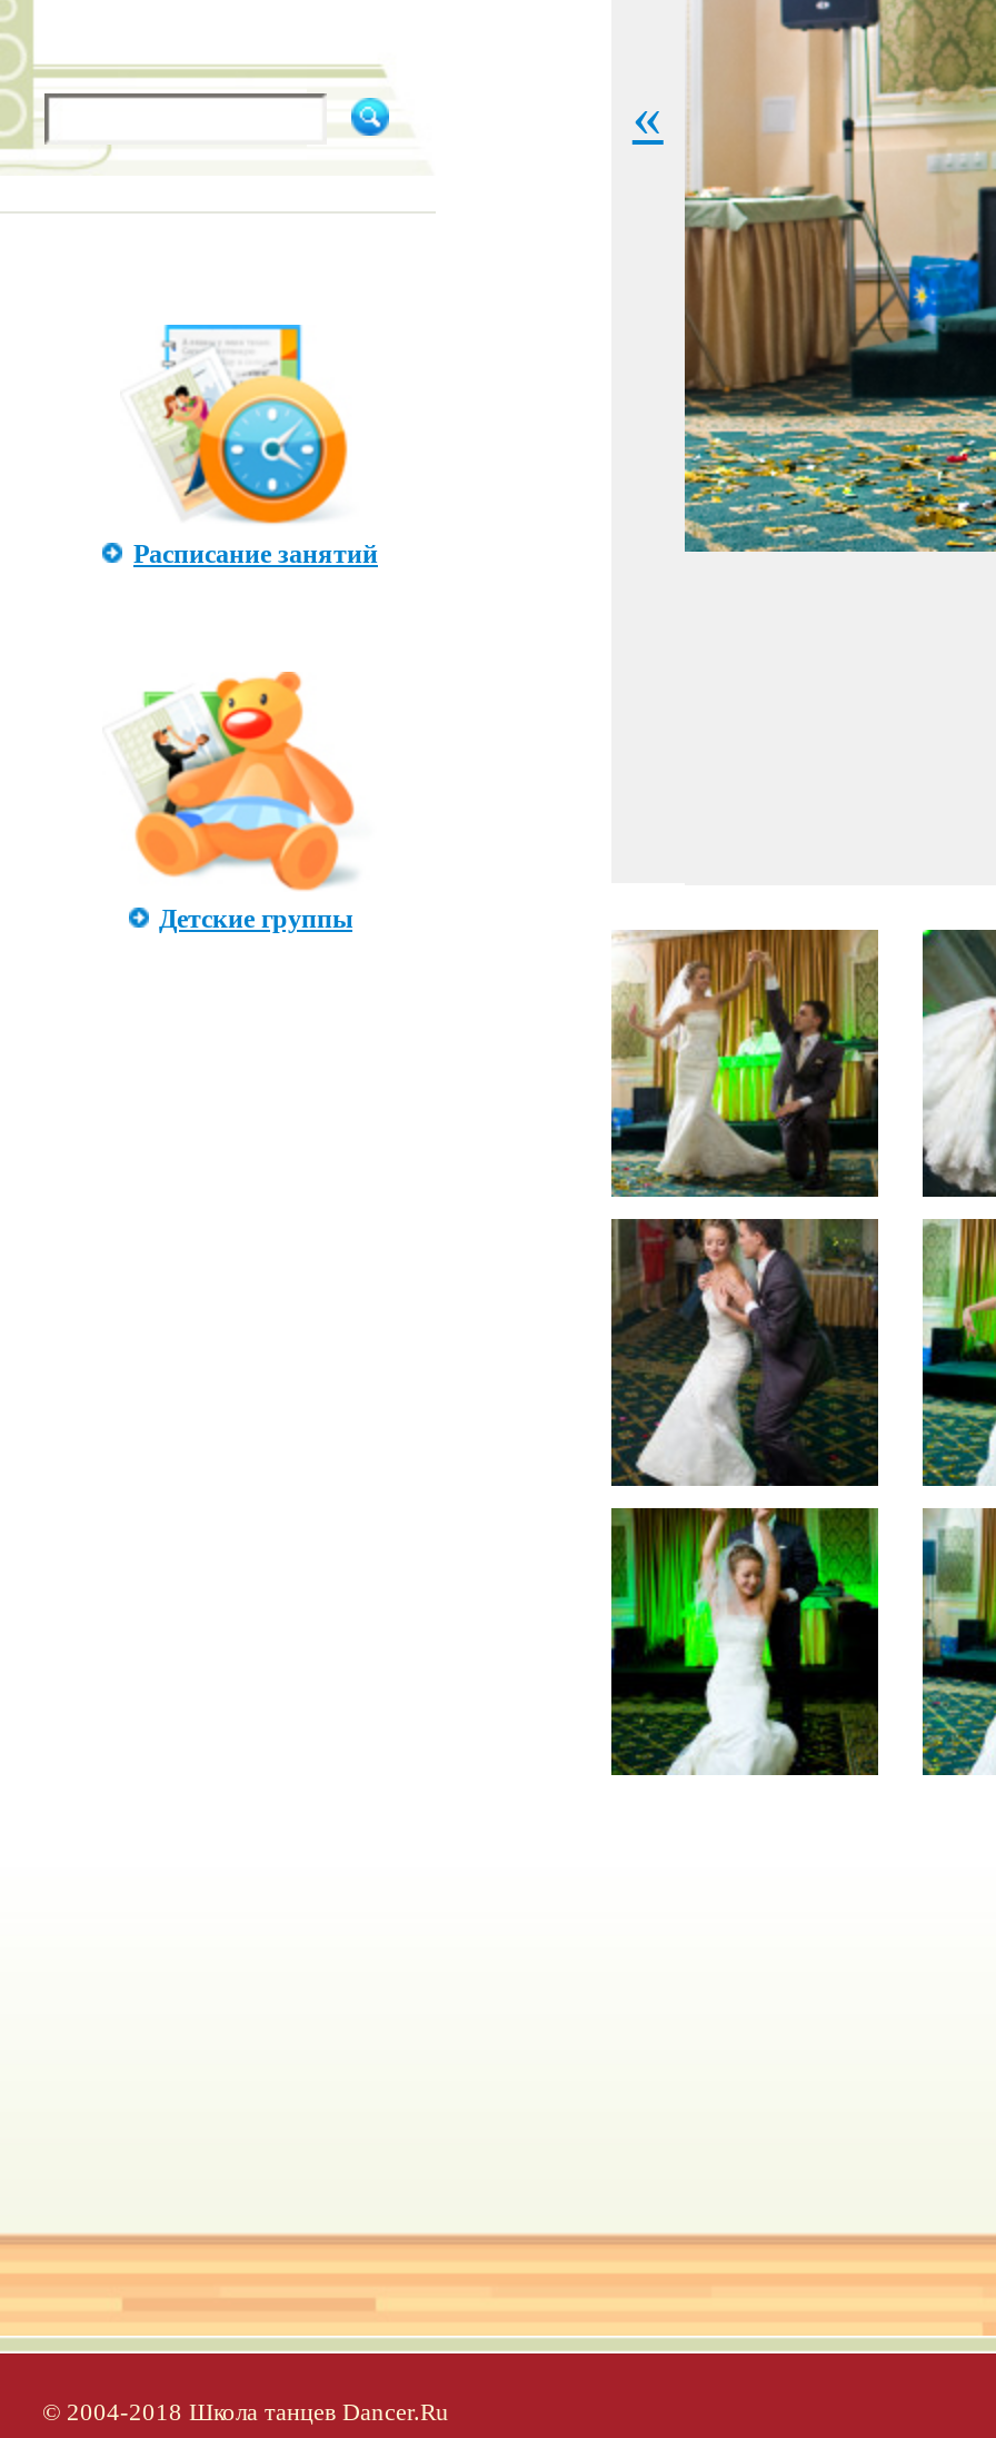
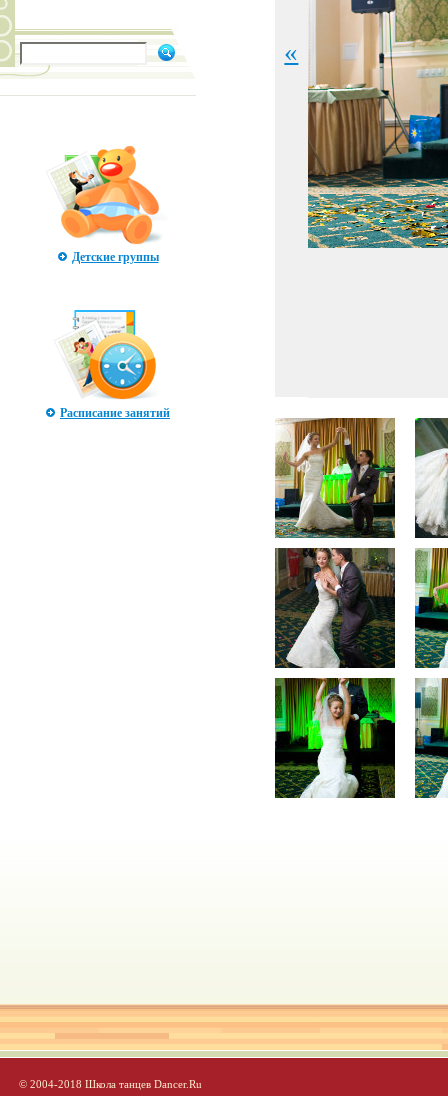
moved down: [image] | Расписание занятий

moved up: [image] | Детские группы
